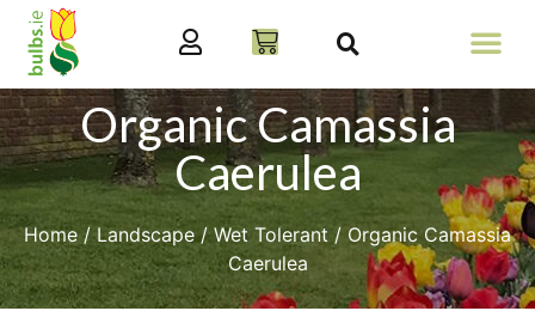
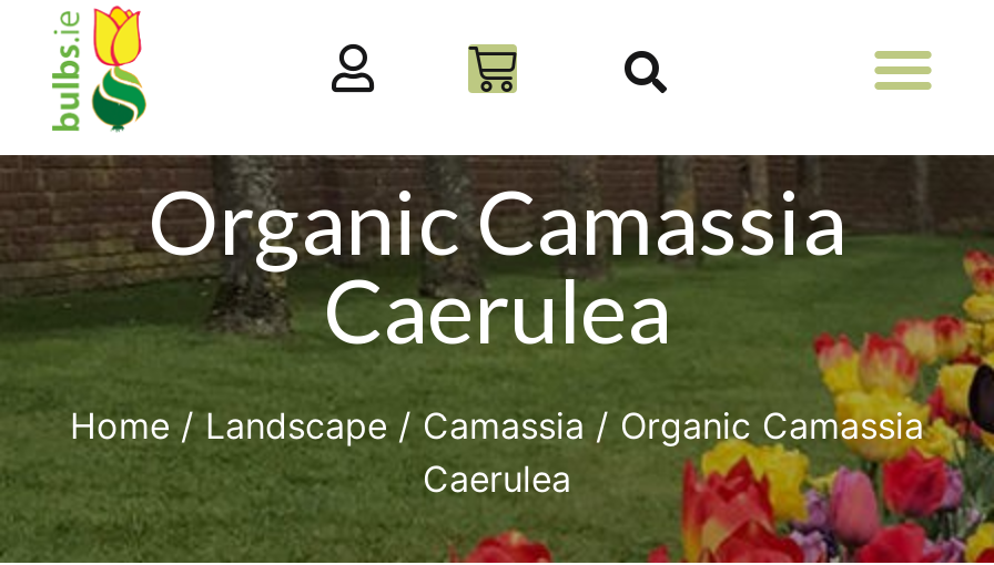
- Home / Landscape / Wet Tolerant / Organic Camassia
+ Home / Landscape / Camassia / Organic Camassia
